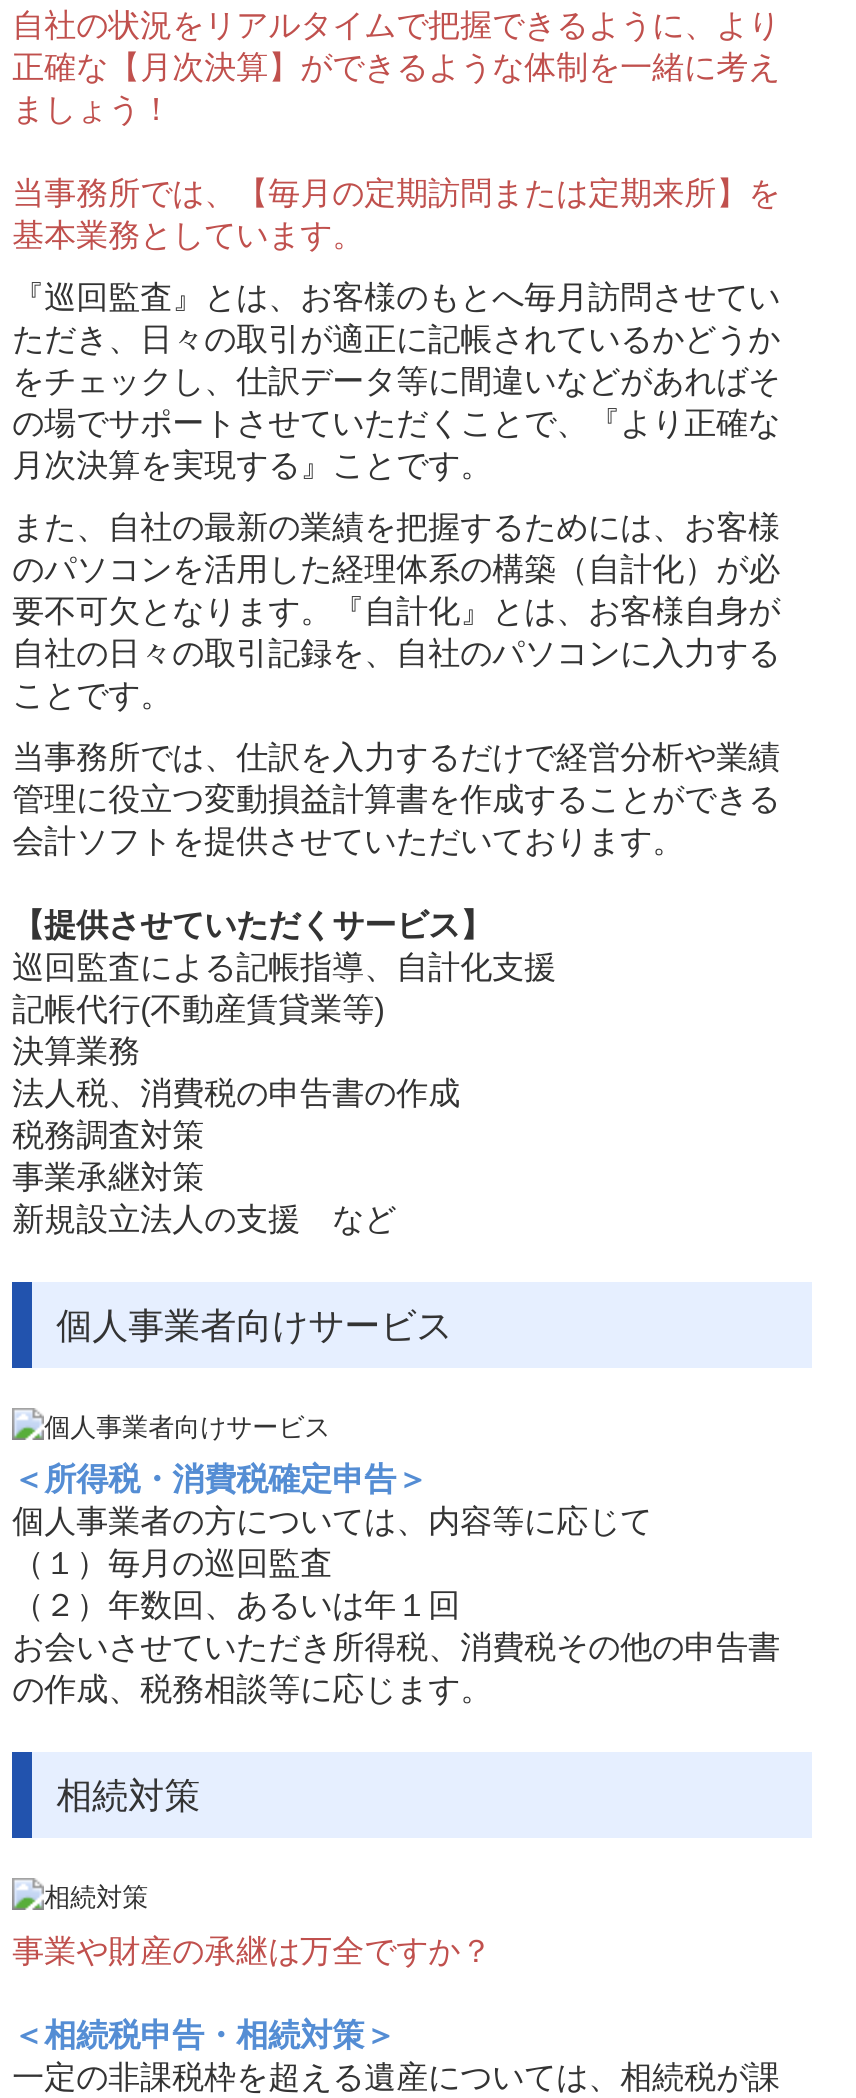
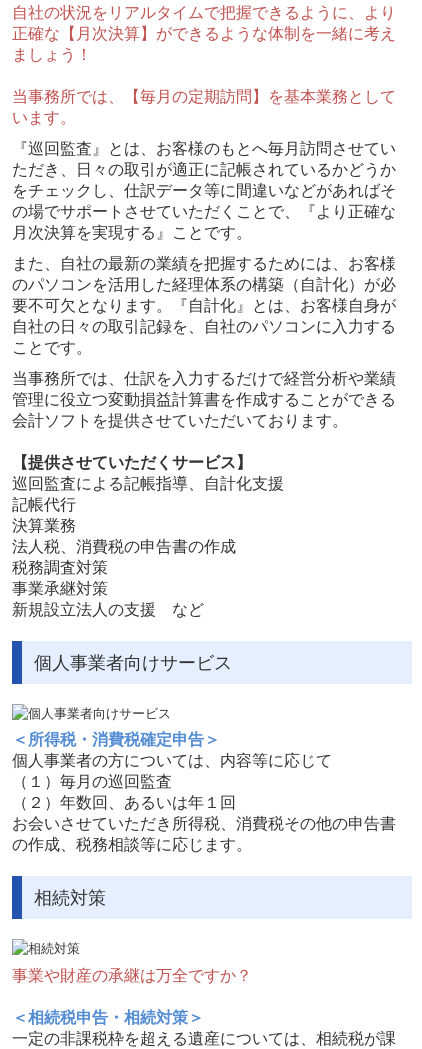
- 当事務所では、【毎月の定期訪問または定期来所】を
- 基本業務としています。
+ 当事務所では、【毎月の定期訪問】を基本業務として
+ います。

- 記帳代行(不動産賃貸業等)
+ 記帳代行
